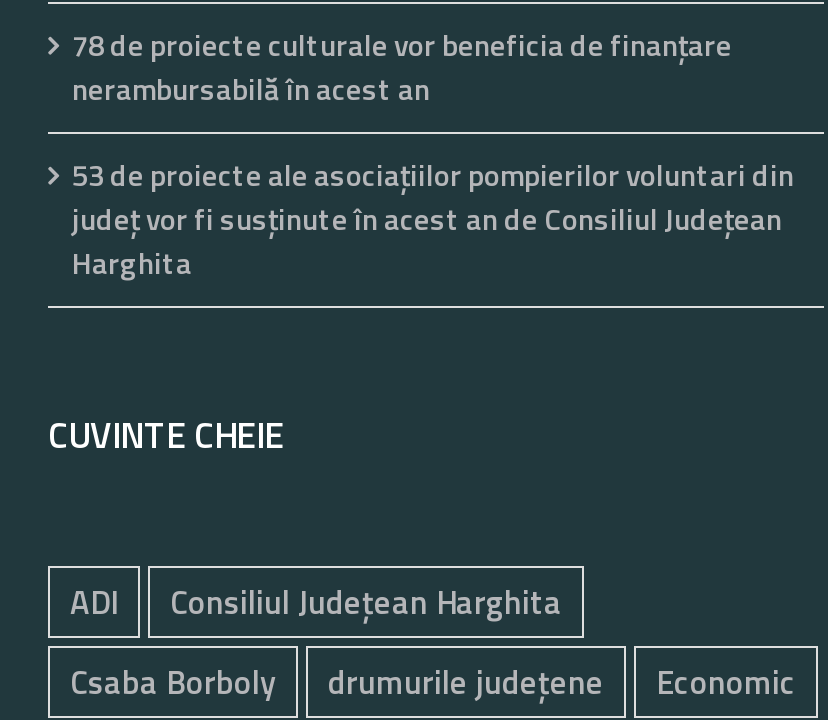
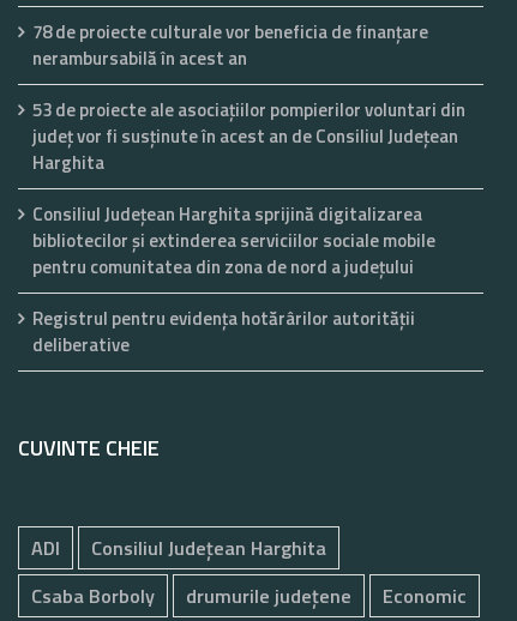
+ Consiliul Județean Harghita sprijină digitalizarea
+ bibliotecilor și extinderea serviciilor sociale mobile
+ pentru comunitatea din zona de nord a județului
+ Registrul pentru evidenţa hotărârilor autorităţii
+ deliberative
